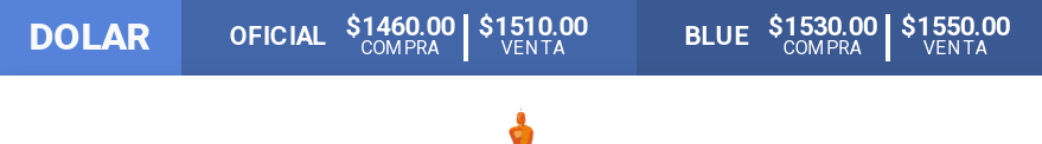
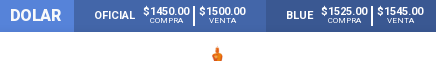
- $1460.00
+ $1450.00

- $1510.00
+ $1500.00

- $1530.00
+ $1525.00

- $1550.00
+ $1545.00
